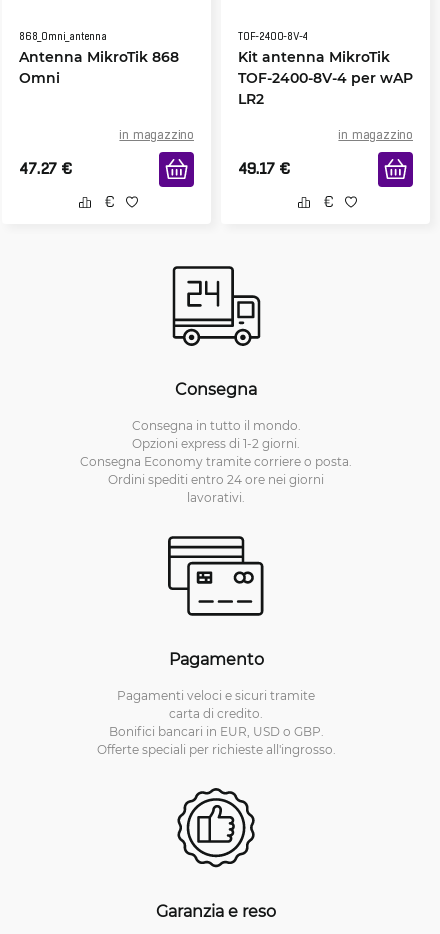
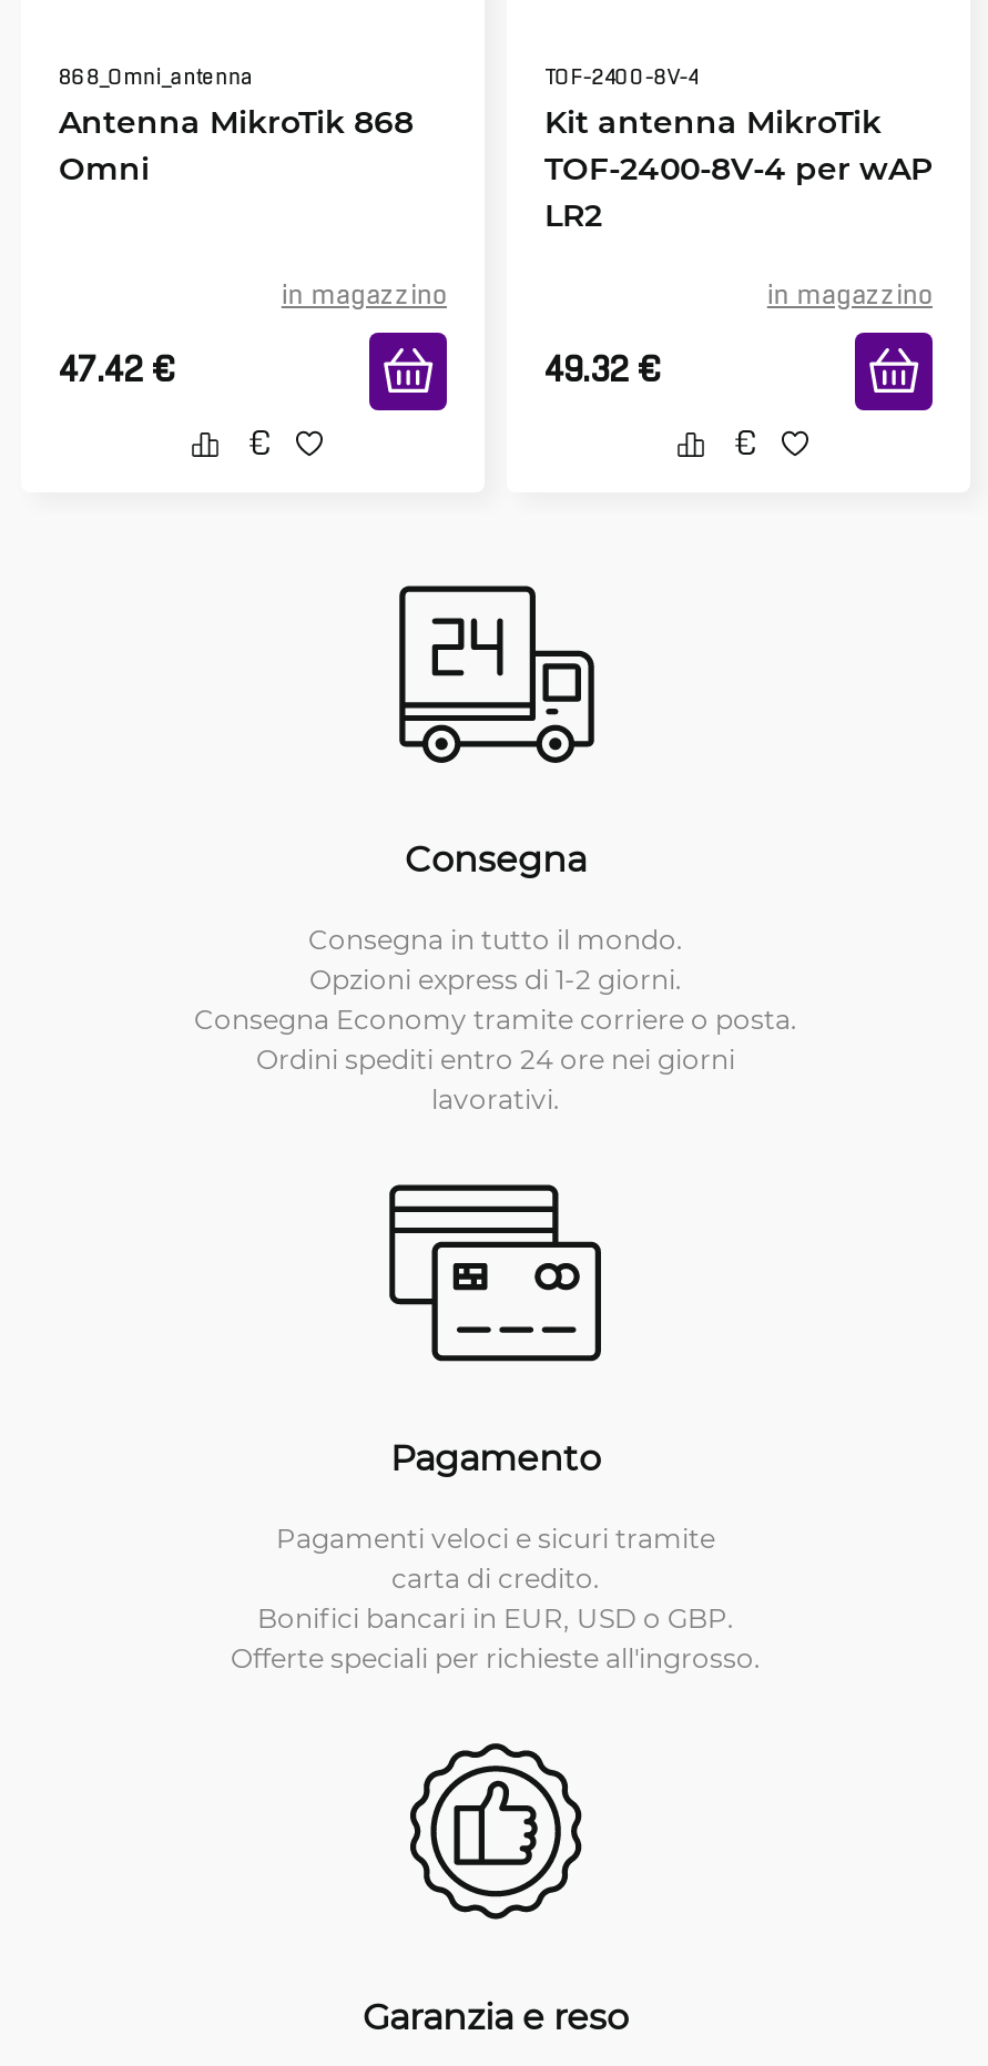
- 47.27 €
+ 47.42 €

- 49.17 €
+ 49.32 €
